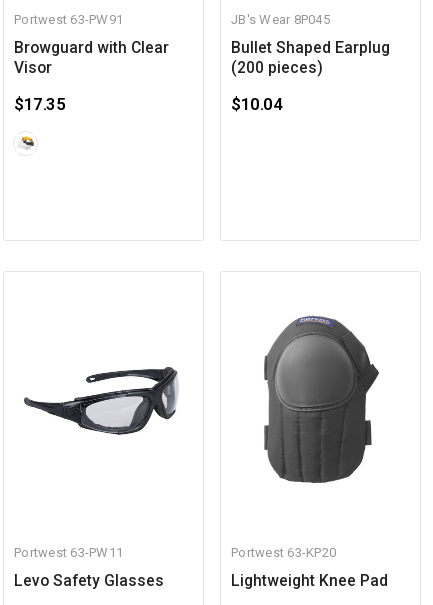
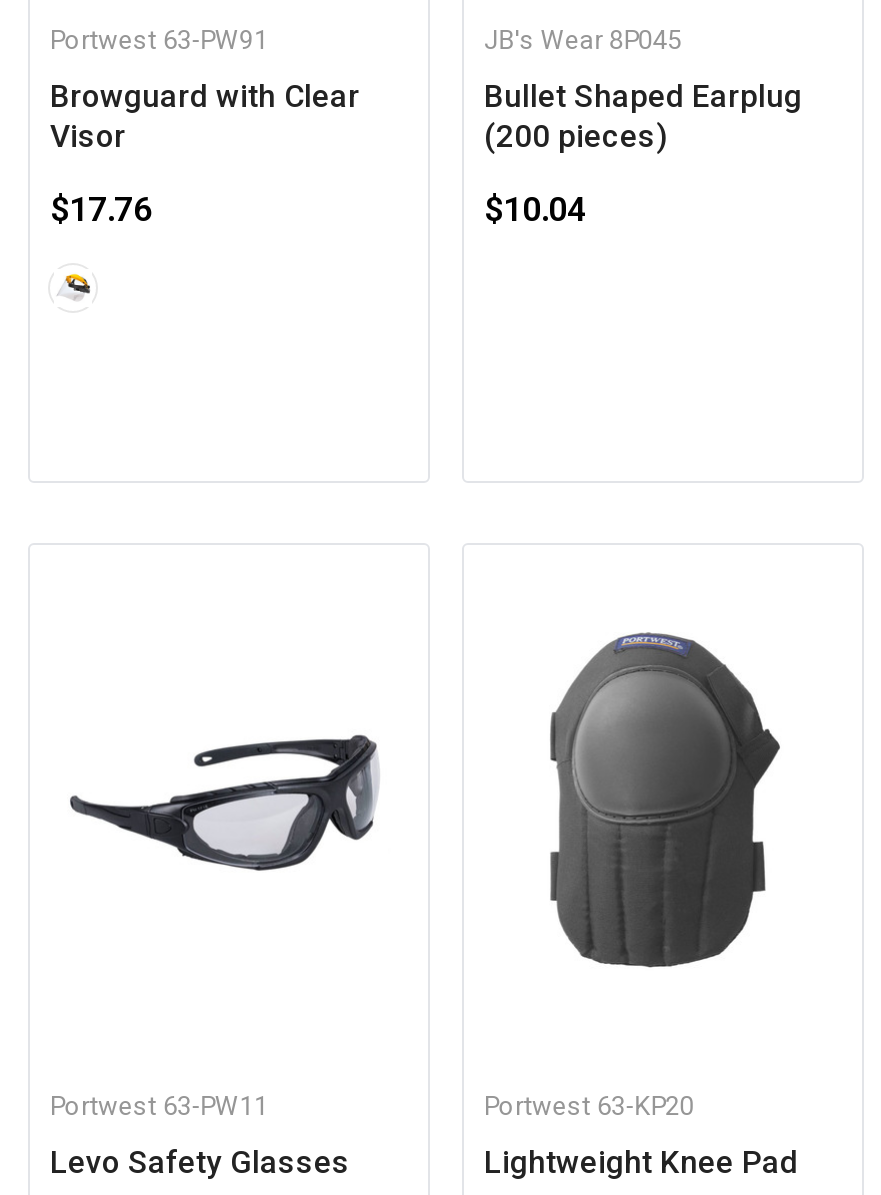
- $17.35
+ $17.76
